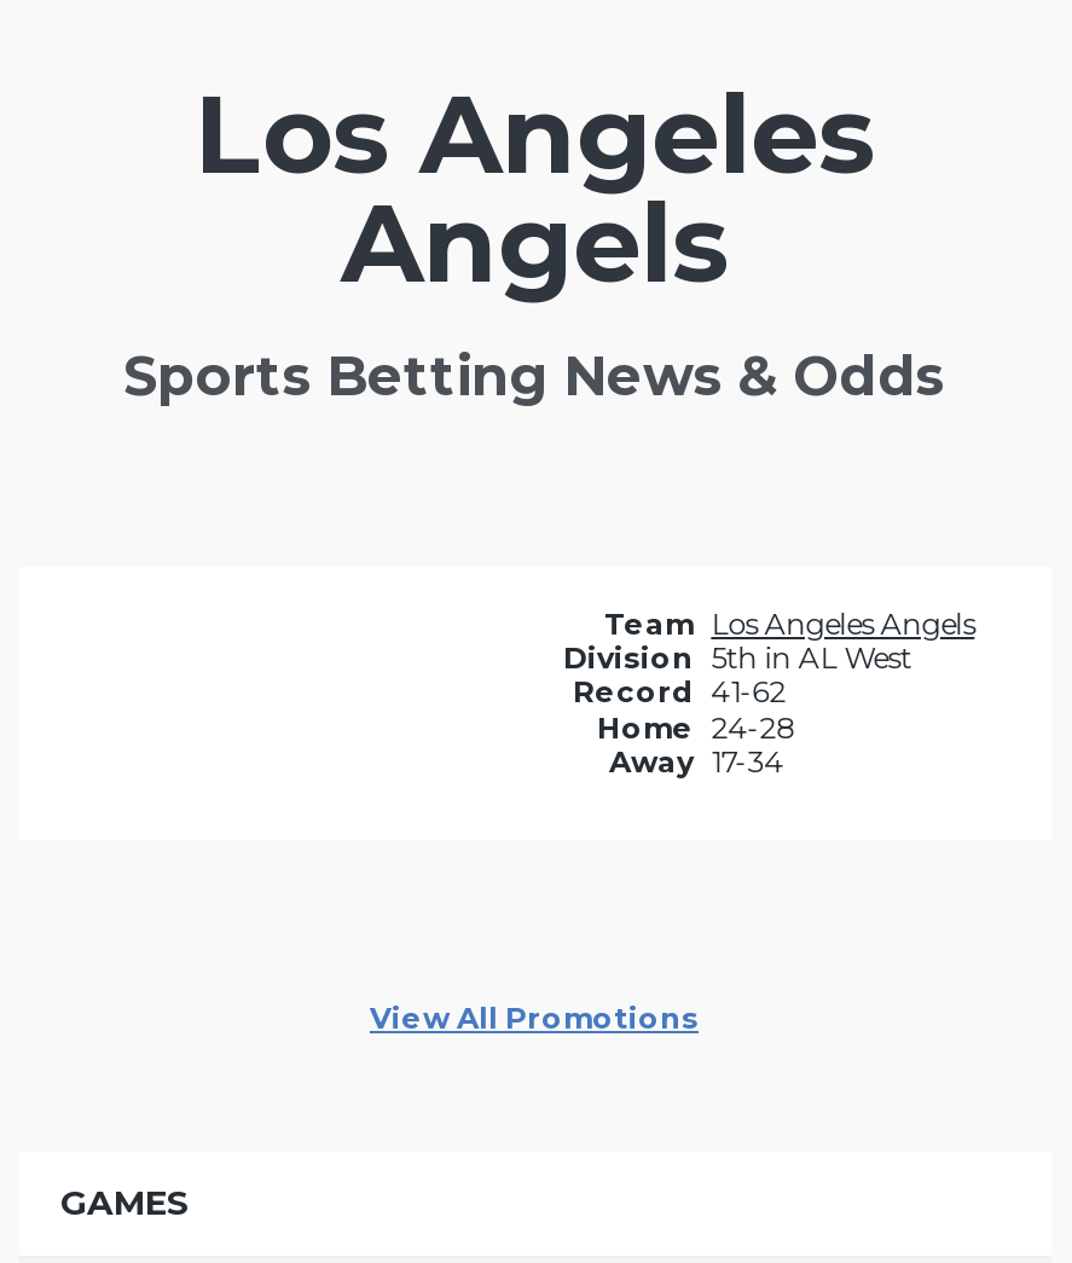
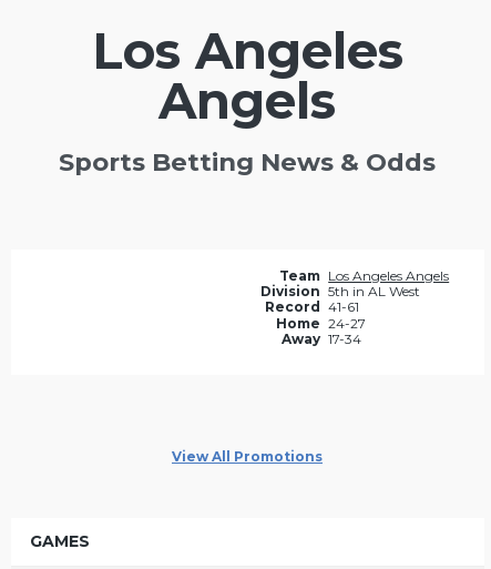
- Record 41-62
+ Record 41-61

- Home 24-28
+ Home 24-27
